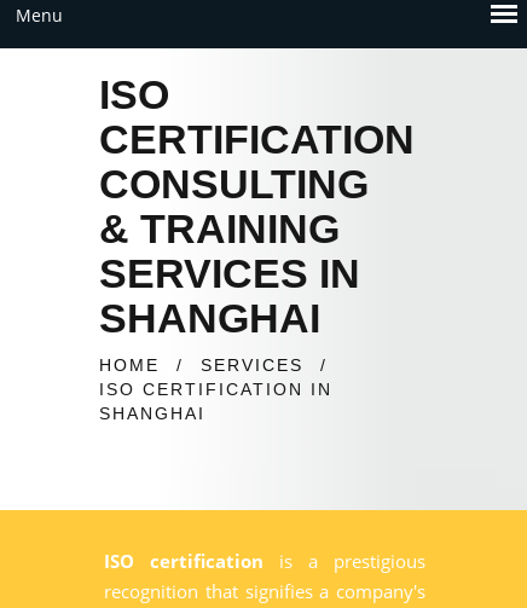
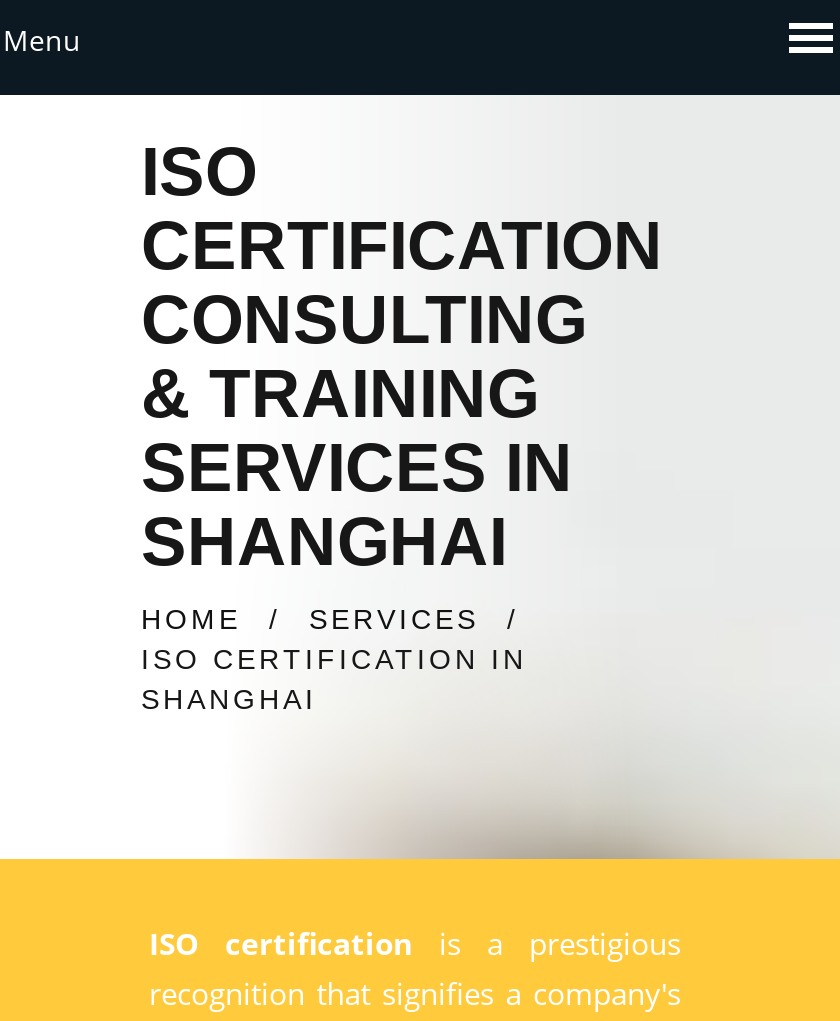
+ [image]
